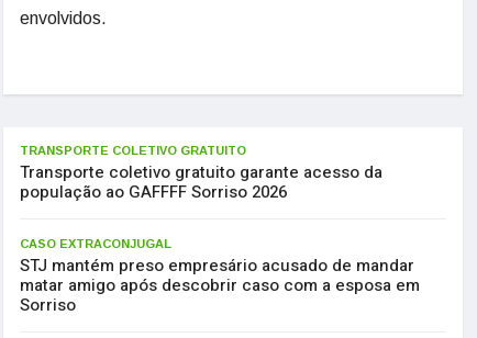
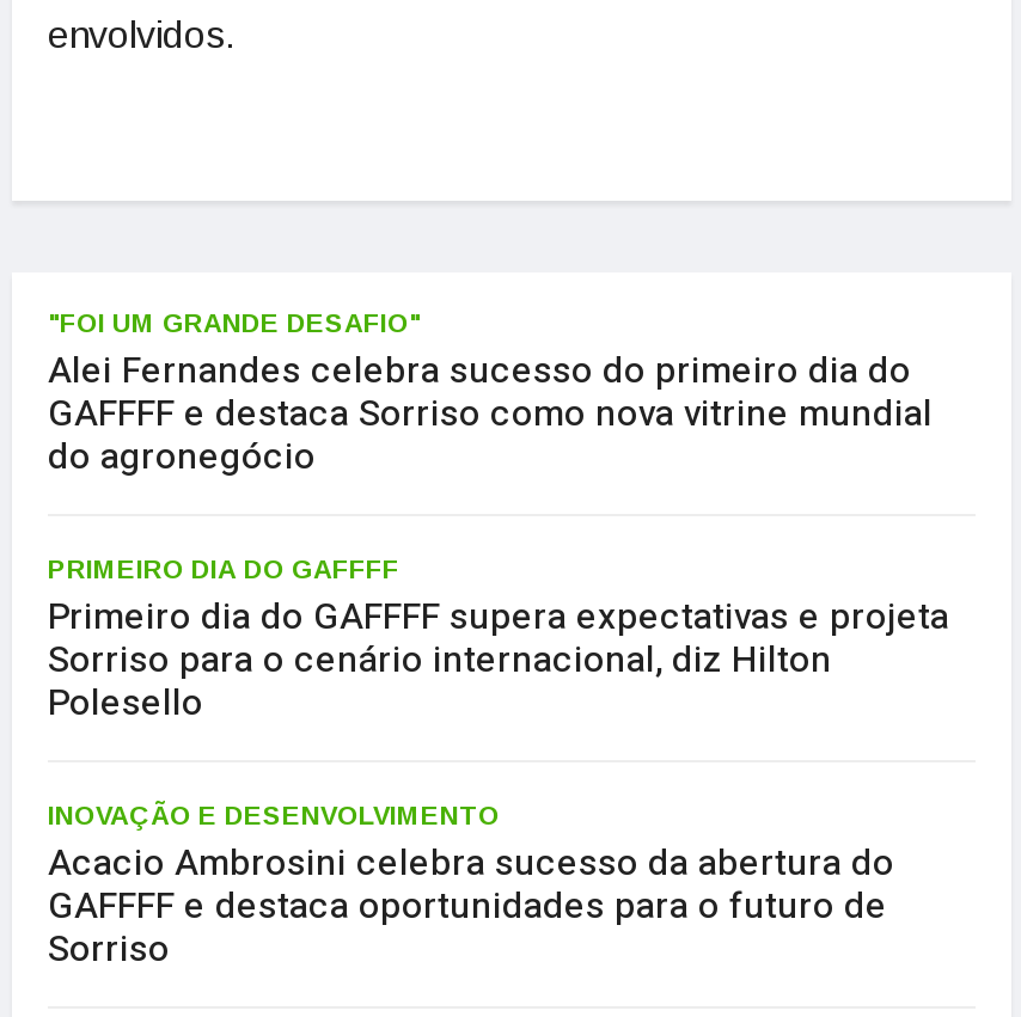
- TRANSPORTE COLETIVO GRATUITO
- Transporte coletivo gratuito garante acesso da
- população ao GAFFFF Sorriso 2026
- CASO EXTRACONJUGAL
- STJ mantém preso empresário acusado de mandar
- matar amigo após descobrir caso com a esposa em
+ "FOI UM GRANDE DESAFIO"
+ Alei Fernandes celebra sucesso do primeiro dia do
+ GAFFFF e destaca Sorriso como nova vitrine mundial
+ do agronegócio
+ PRIMEIRO DIA DO GAFFFF
+ Primeiro dia do GAFFFF supera expectativas e projeta
+ Sorriso para o cenário internacional, diz Hilton
+ Polesello
+ INOVAÇÃO E DESENVOLVIMENTO
+ Acacio Ambrosini celebra sucesso da abertura do
+ GAFFFF e destaca oportunidades para o futuro de
